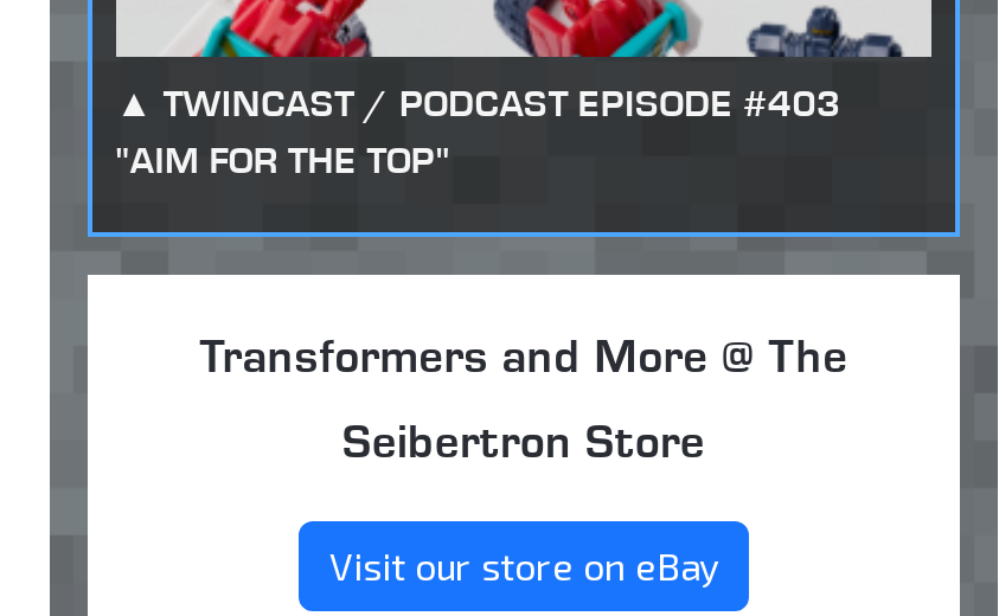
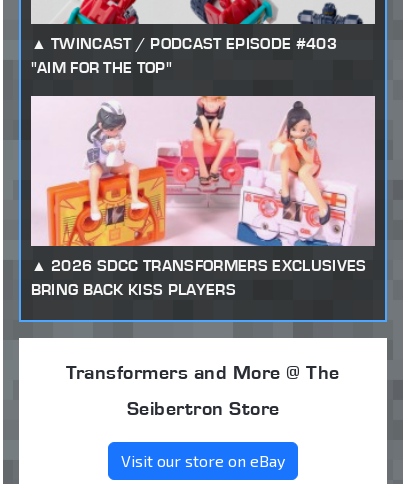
+ [image]
+ 2026 SDCC TRANSFORMERS EXCLUSIVES
+ BRING BACK KISS PLAYERS
